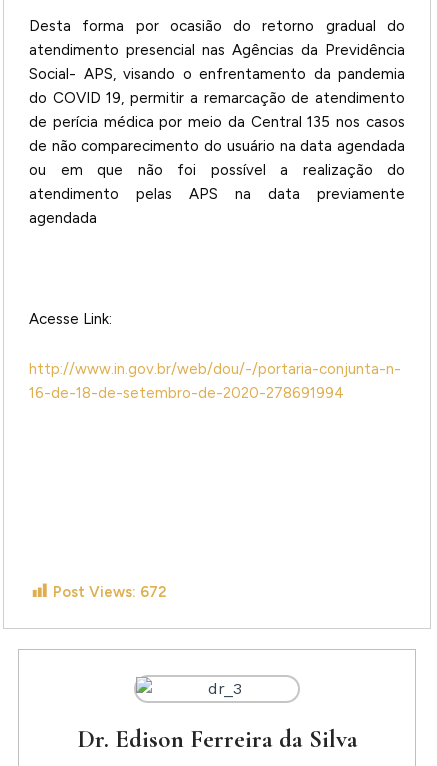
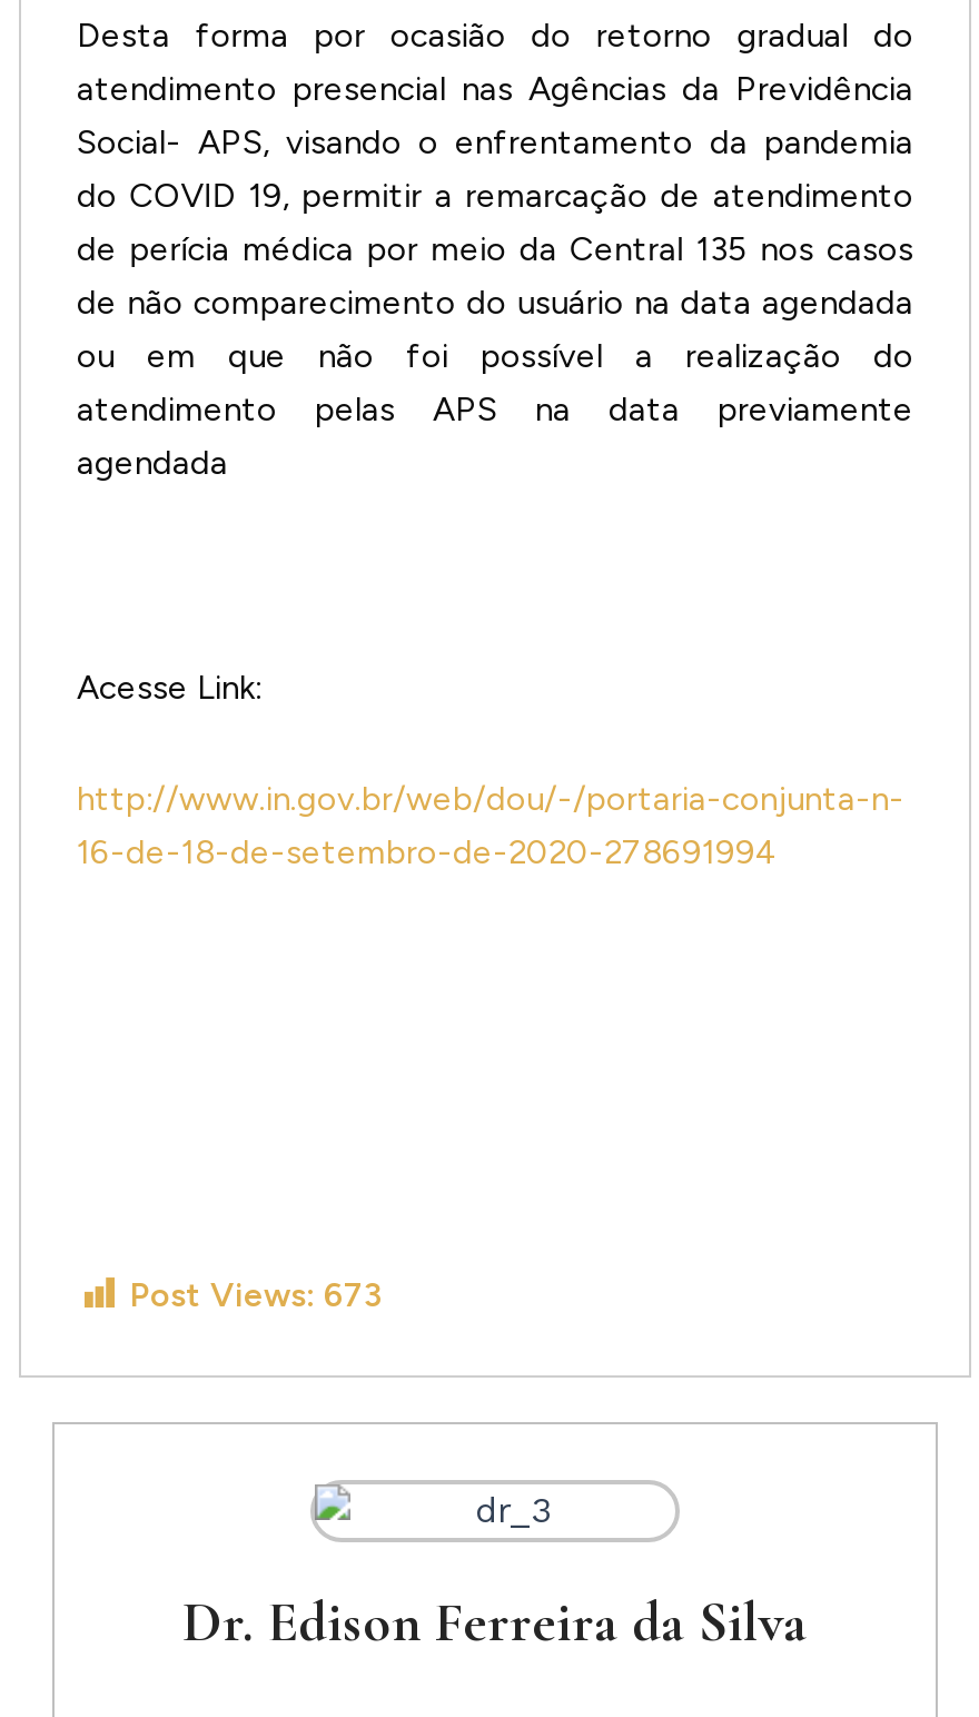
- Post Views: 672
+ Post Views: 673
